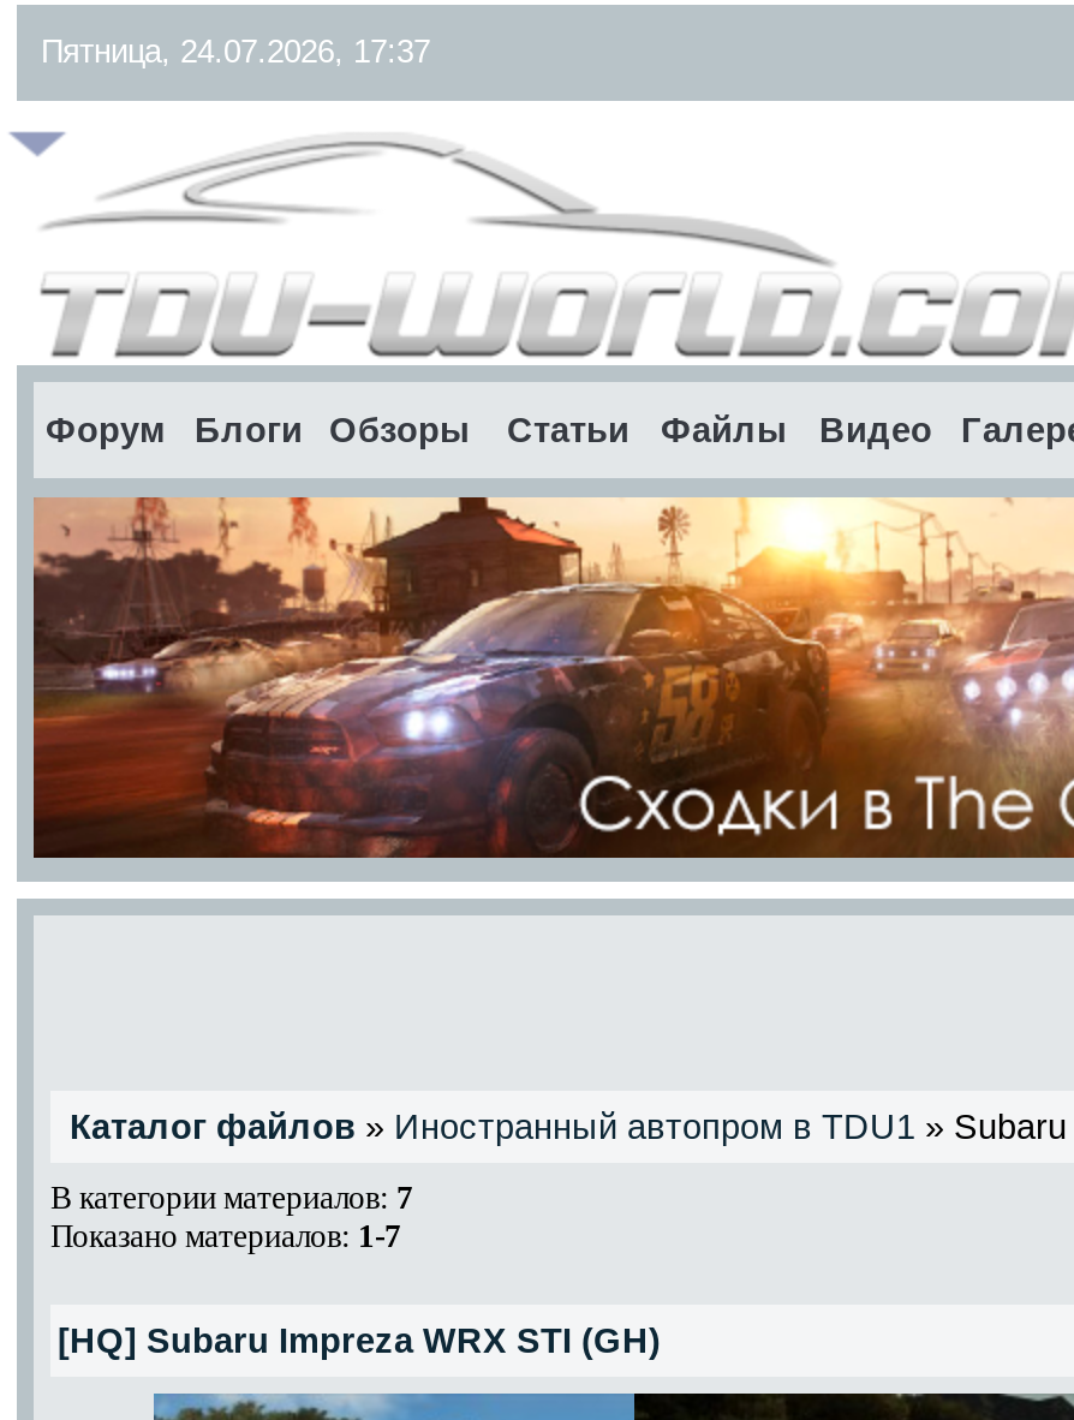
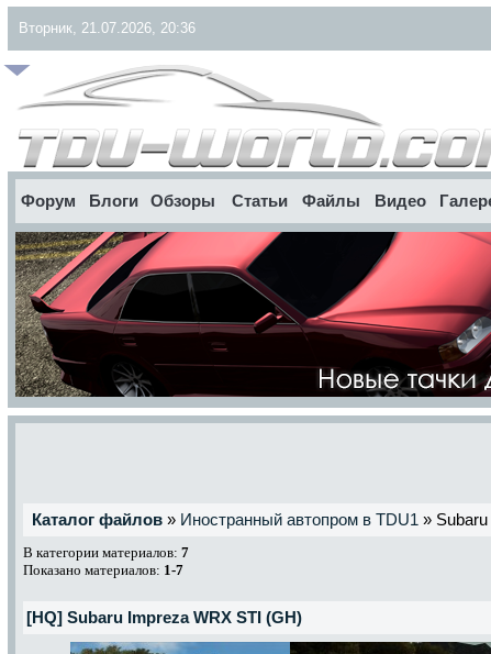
- Пятница, 24.07.2026, 17:37
+ Вторник, 21.07.2026, 20:36

- [image]
+ [image]
